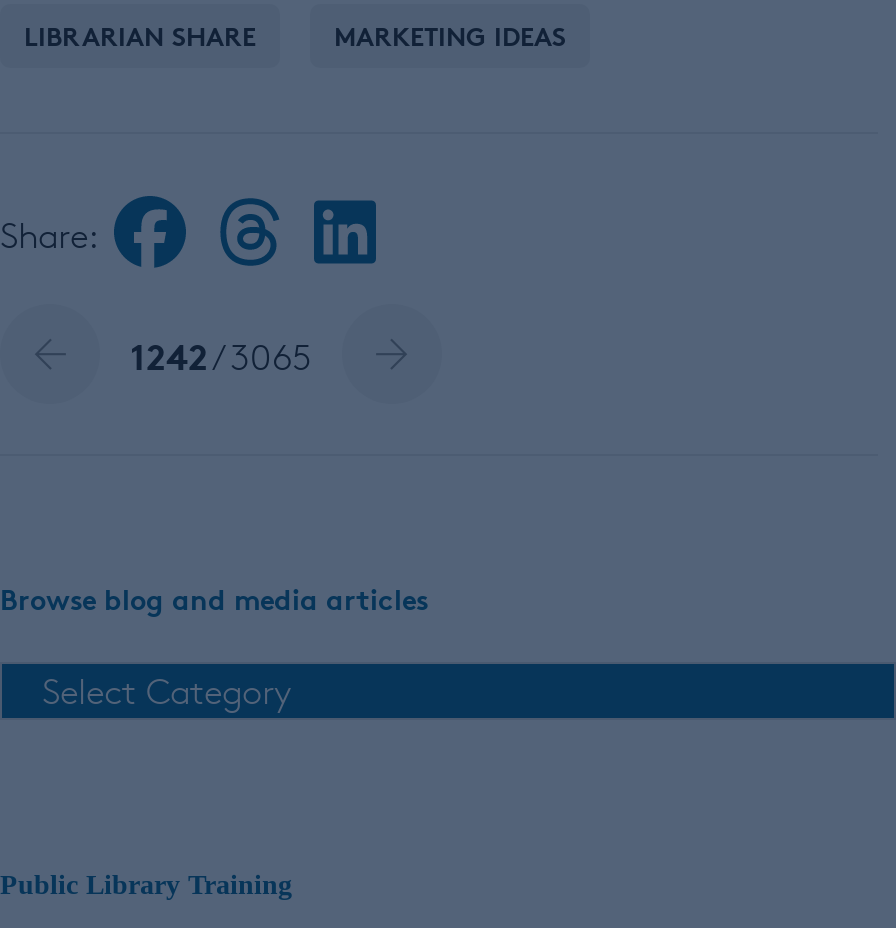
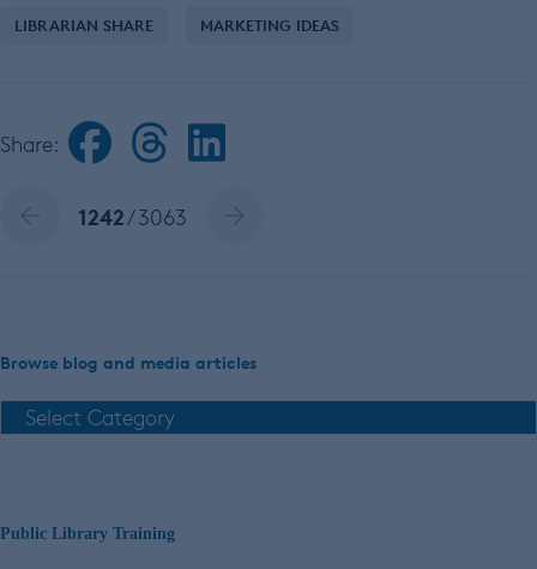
- 1242/ 3065
+ 1242/ 3063
